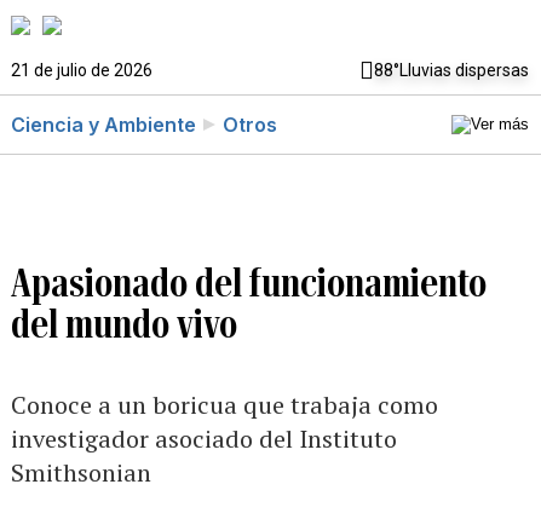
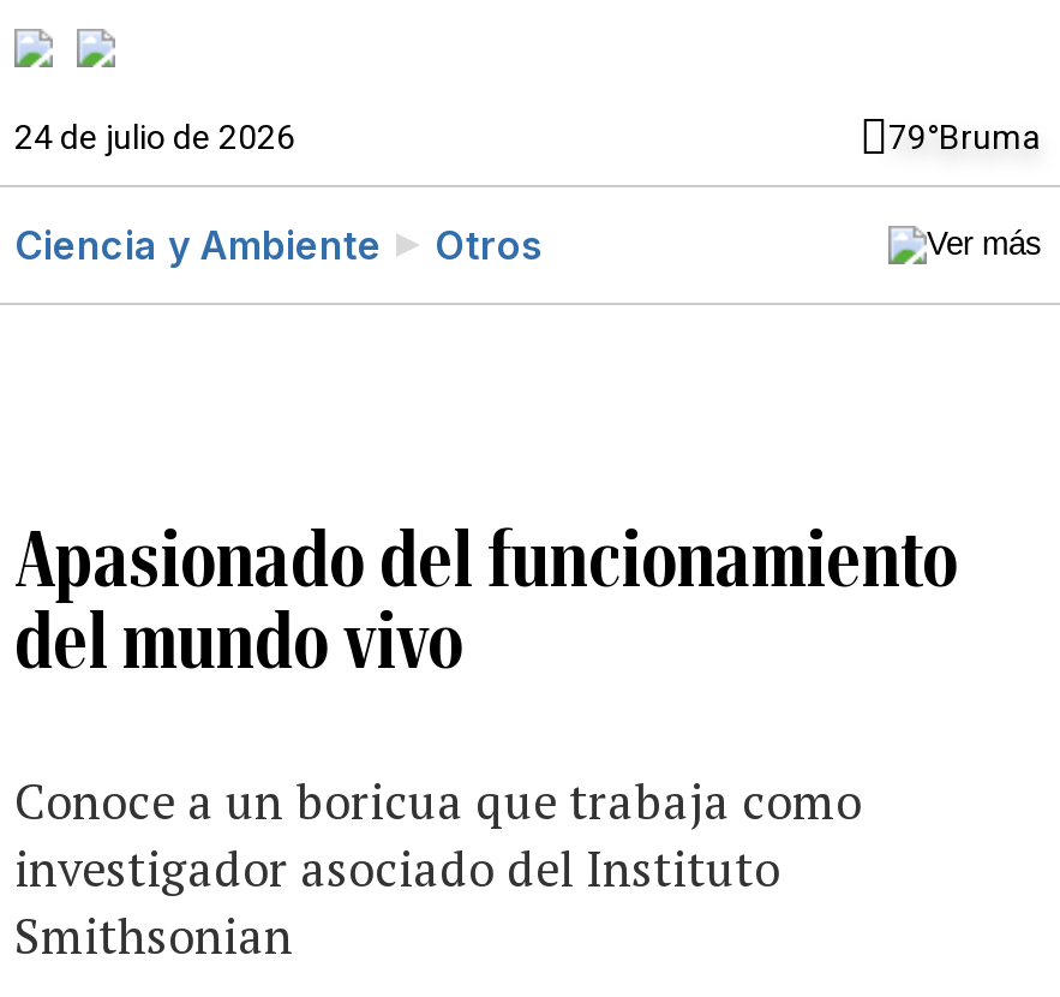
- 21 de julio de 2026
- 88°Lluvias dispersas
+ 24 de julio de 2026
+ 79°Bruma
